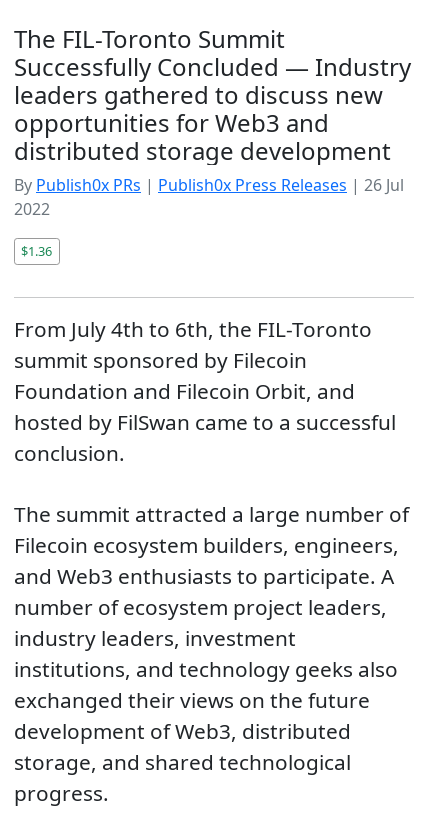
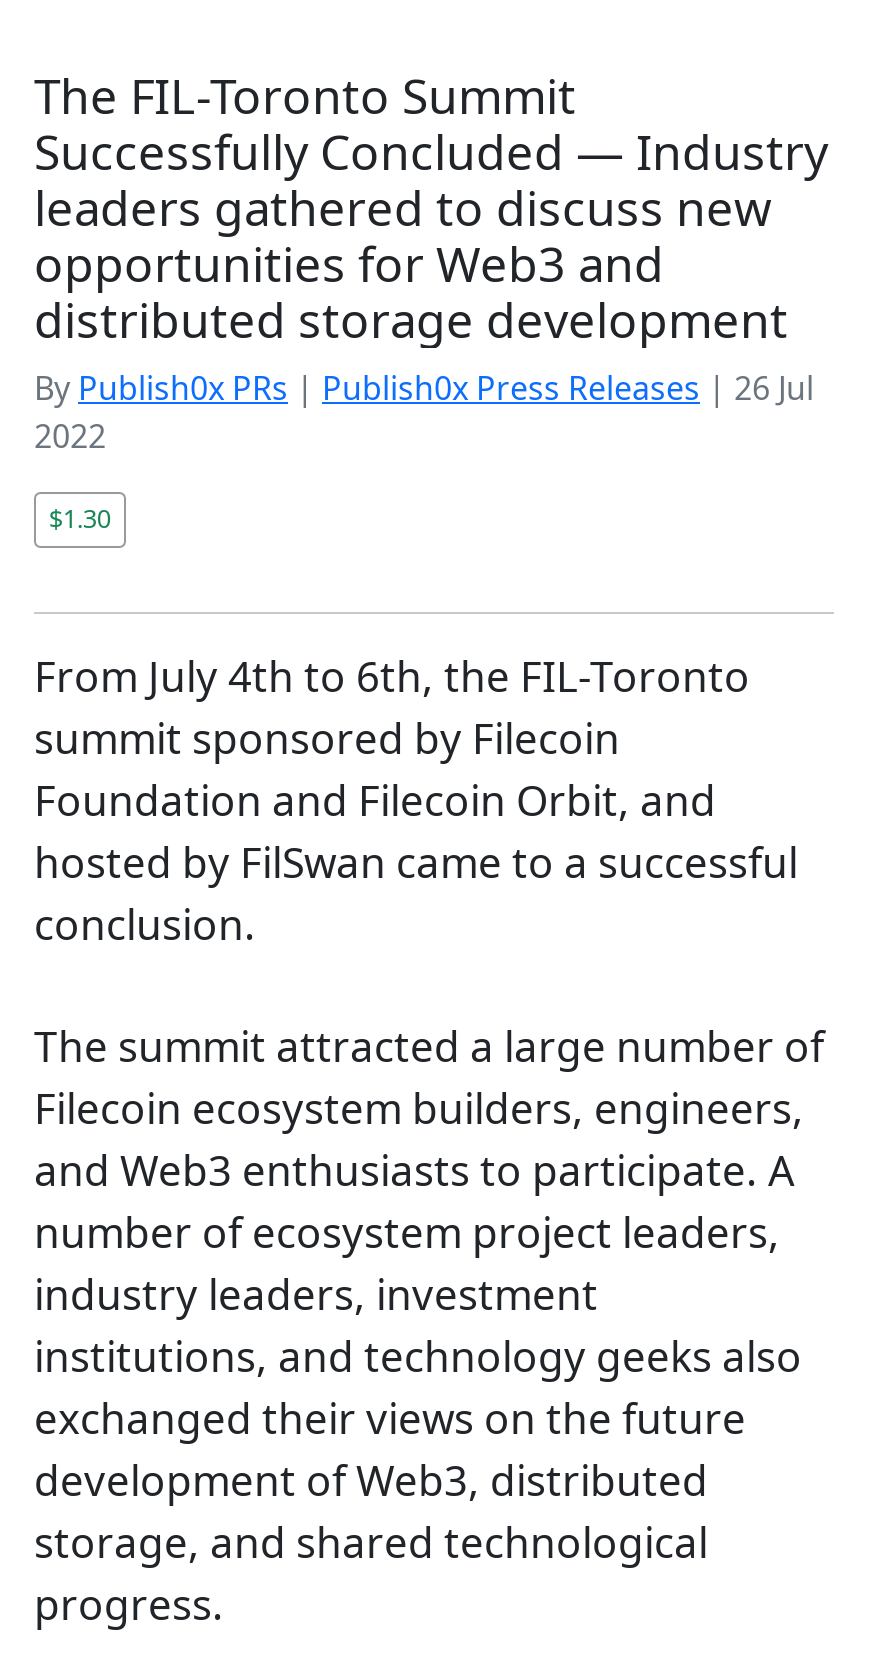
- $1.36
+ $1.30
